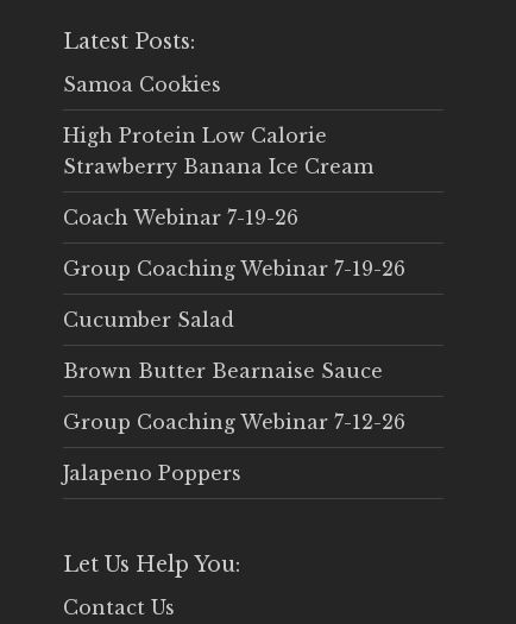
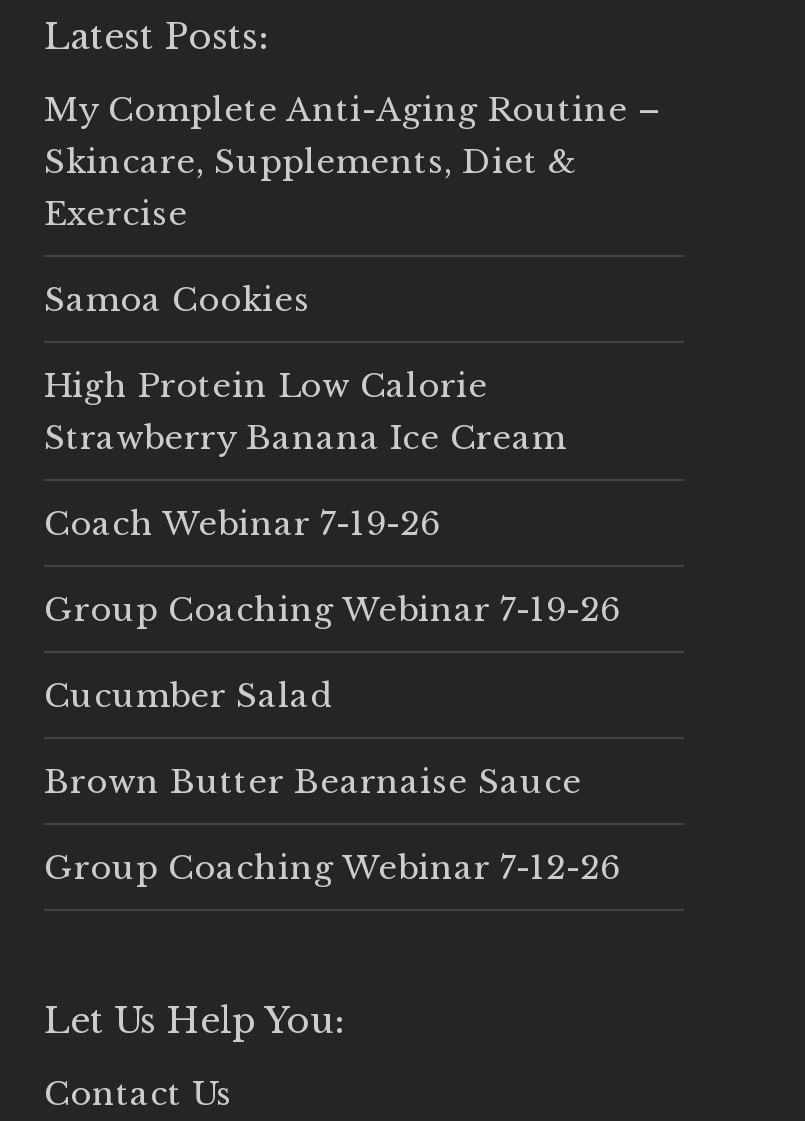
+ My Complete Anti-Aging Routine –
+ Skincare, Supplements, Diet &
+ Exercise

moved down: Samoa Cookies | High Protein Low Calorie | Strawberry Banana Ice Cream | Coach Webinar 7-19-26 | Group Coaching Webinar 7-19-26 | Cucumber Salad | Brown Butter Bearnaise Sauce | Group Coaching Webinar 7-12-26

- Jalapeno Poppers
